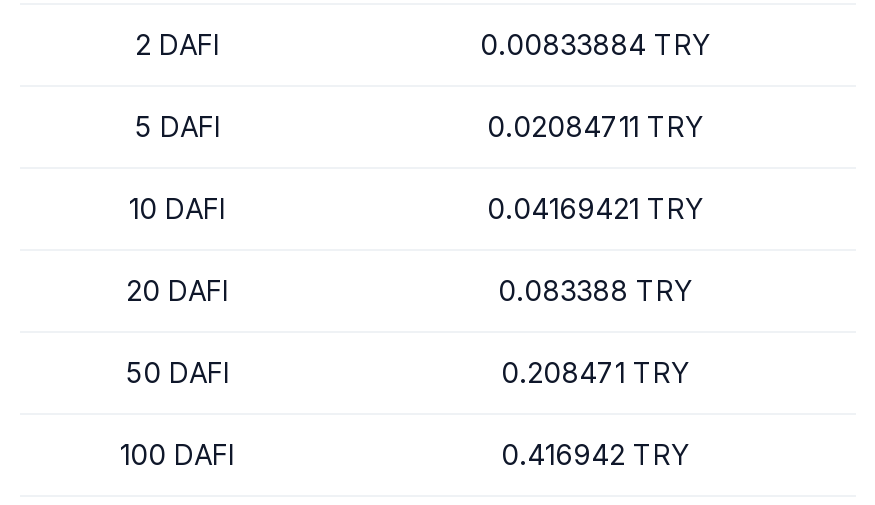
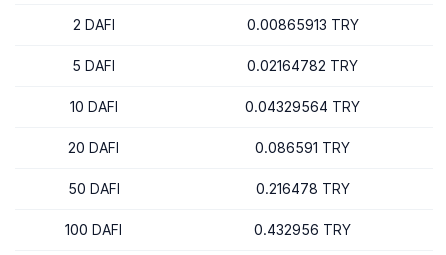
- 0.00833884 TRY
+ 0.00865913 TRY

- 0.02084711 TRY
+ 0.02164782 TRY

- 0.04169421 TRY
+ 0.04329564 TRY

- 0.083388 TRY
+ 0.086591 TRY

- 0.208471 TRY
+ 0.216478 TRY

- 0.416942 TRY
+ 0.432956 TRY
